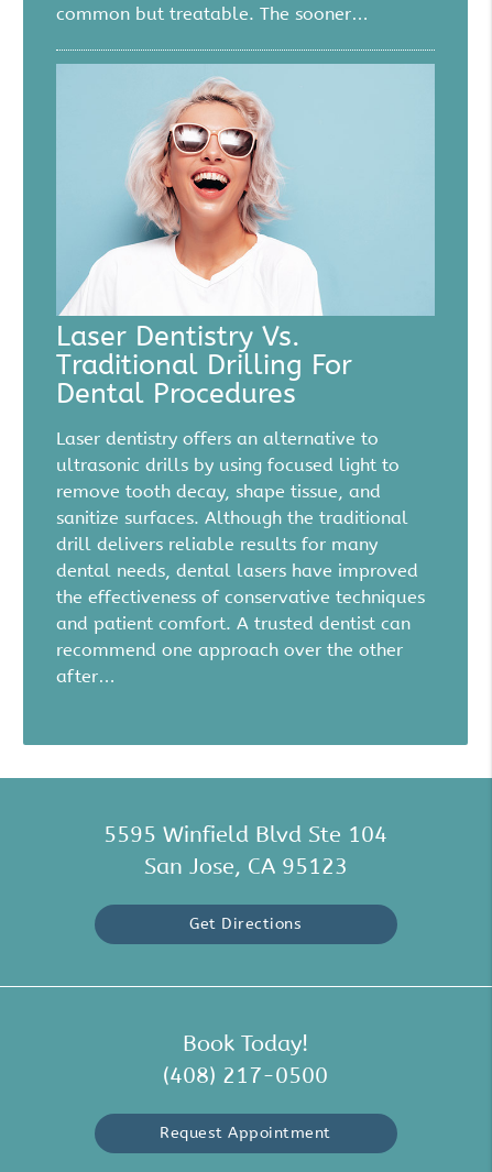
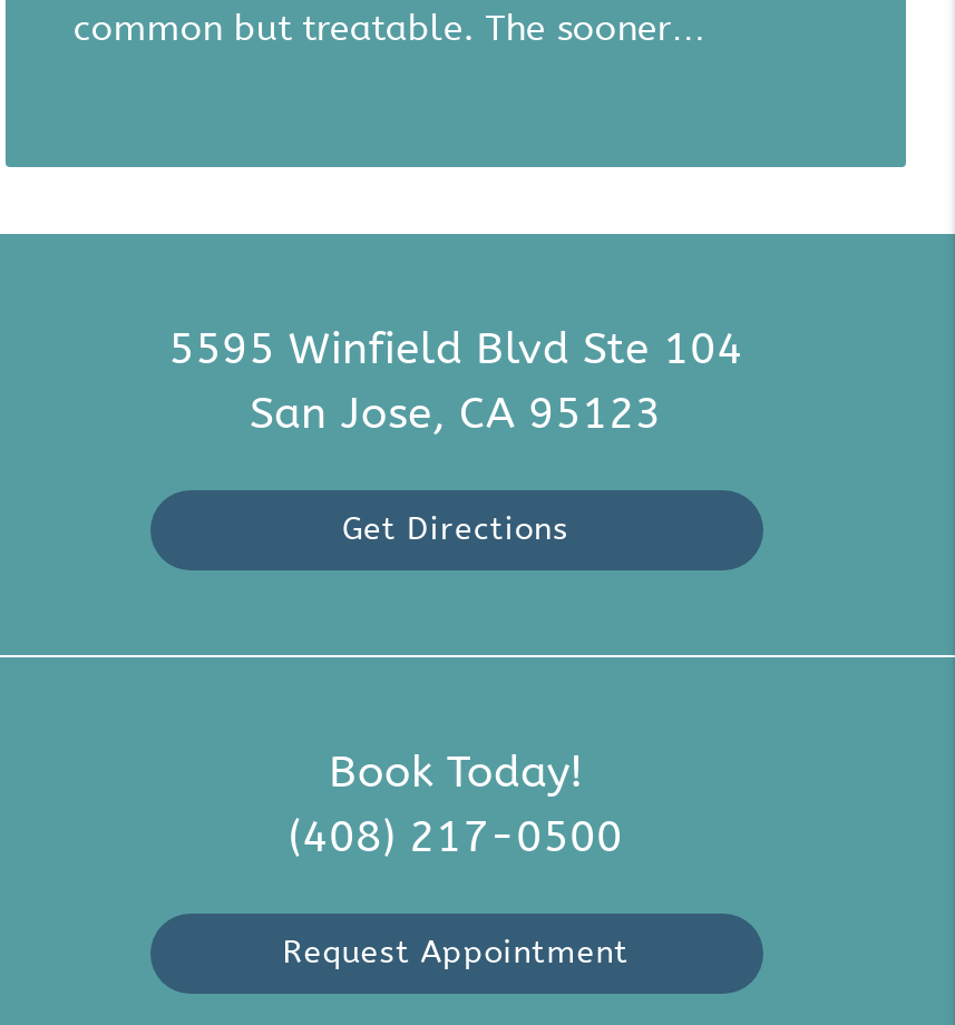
- [image]
- Laser Dentistry Vs.
- Traditional Drilling For
- Dental Procedures
- Laser dentistry offers an alternative to
- ultrasonic drills by using focused light to
- remove tooth decay, shape tissue, and
- sanitize surfaces. Although the traditional
- drill delivers reliable results for many
- dental needs, dental lasers have improved
- the effectiveness of conservative techniques
- and patient comfort. A trusted dentist can
- recommend one approach over the other
- after…
